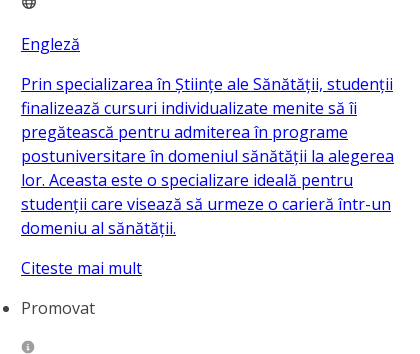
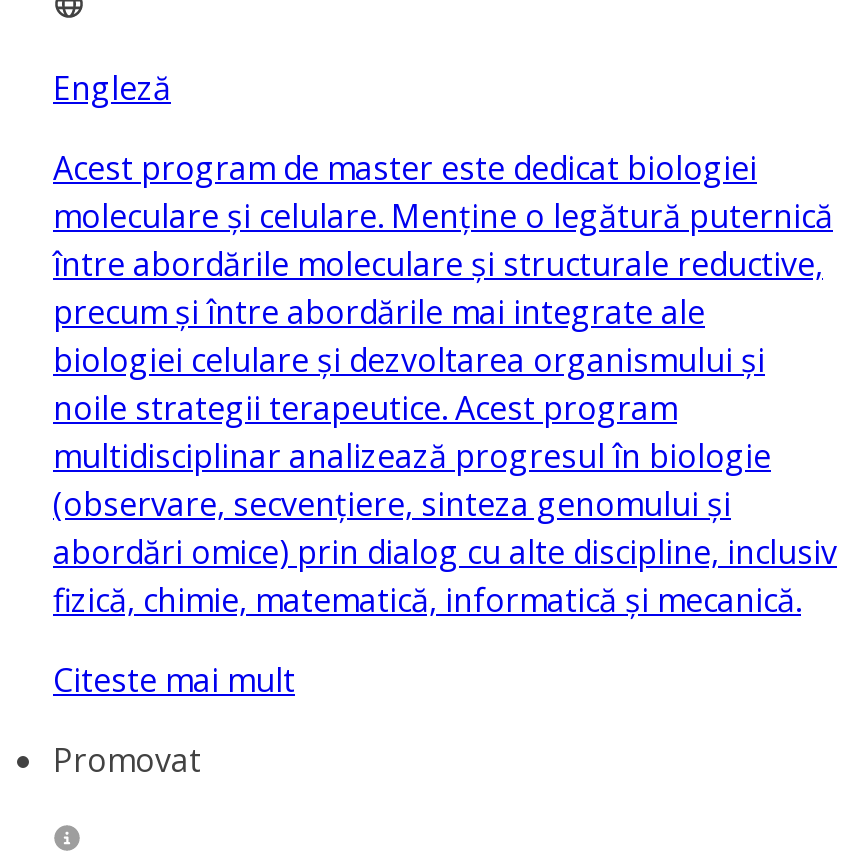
- Prin specializarea în Științe ale Sănătății, studenții
- finalizează cursuri individualizate menite să îi
- pregătească pentru admiterea în programe
- postuniversitare în domeniul sănătății la alegerea
- lor. Aceasta este o specializare ideală pentru
- studenții care visează să urmeze o carieră într-un
- domeniu al sănătății.
+ Acest program de master este dedicat biologiei
+ moleculare și celulare. Menține o legătură puternică
+ între abordările moleculare și structurale reductive,
+ precum și între abordările mai integrate ale
+ biologiei celulare și dezvoltarea organismului și
+ noile strategii terapeutice. Acest program
+ multidisciplinar analizează progresul în biologie
+ (observare, secvențiere, sinteza genomului și
+ abordări omice) prin dialog cu alte discipline, inclusiv
+ fizică, chimie, matematică, informatică și mecanică.
